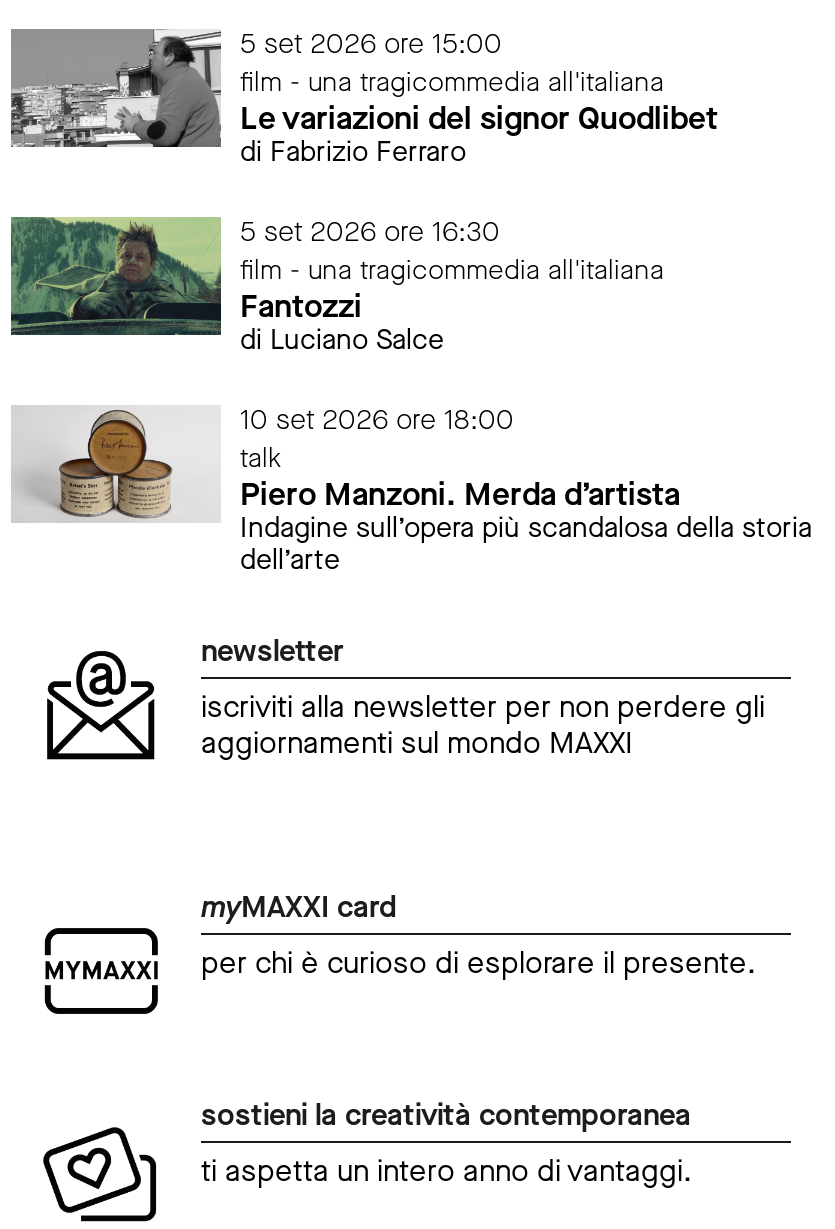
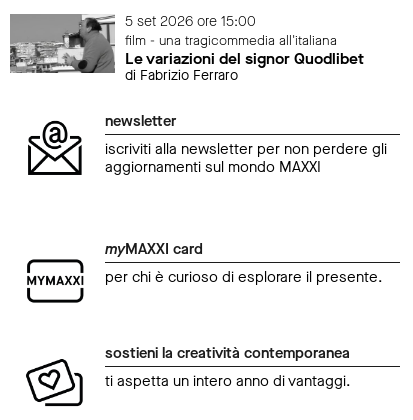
- [image]
- 5 set 2026 ore 16:30
- film - una tragicommedia all'italiana
- Fantozzi
- di Luciano Salce
- 10 set 2026 ore 18:00
- talk
- Piero Manzoni. Merda d’artista
- Indagine sull’opera più scandalosa della storia
- dell’arte

- [image]
